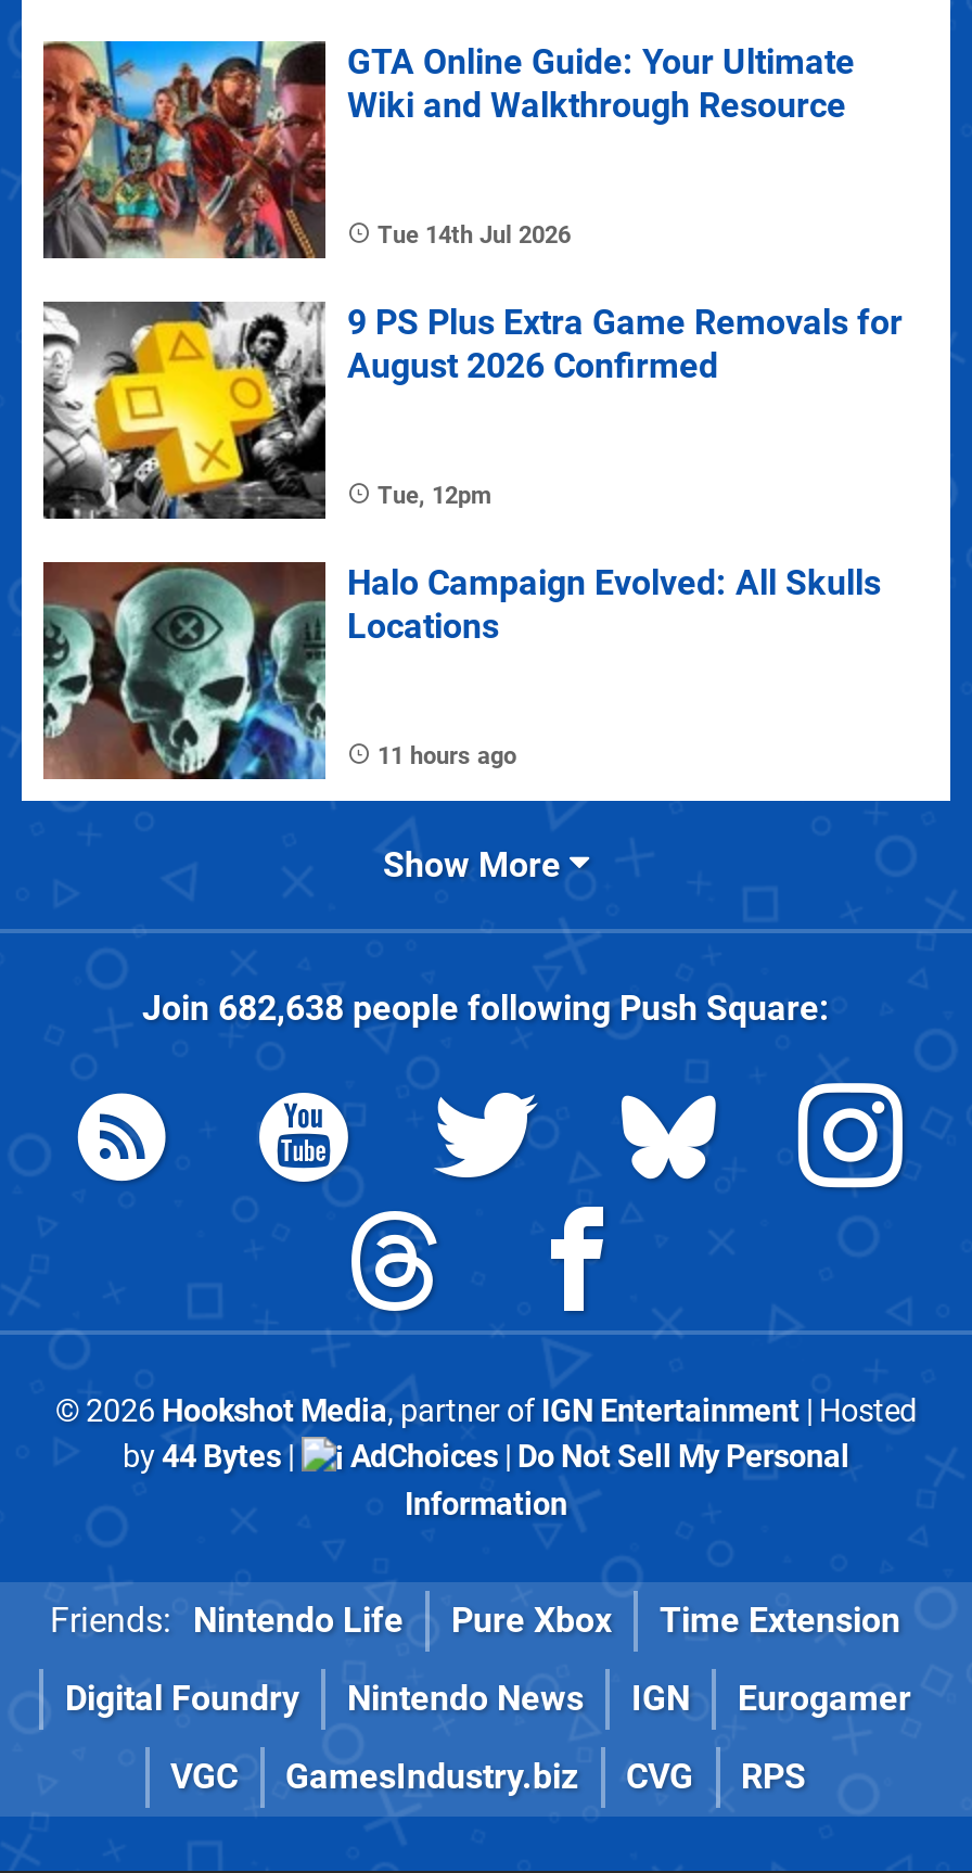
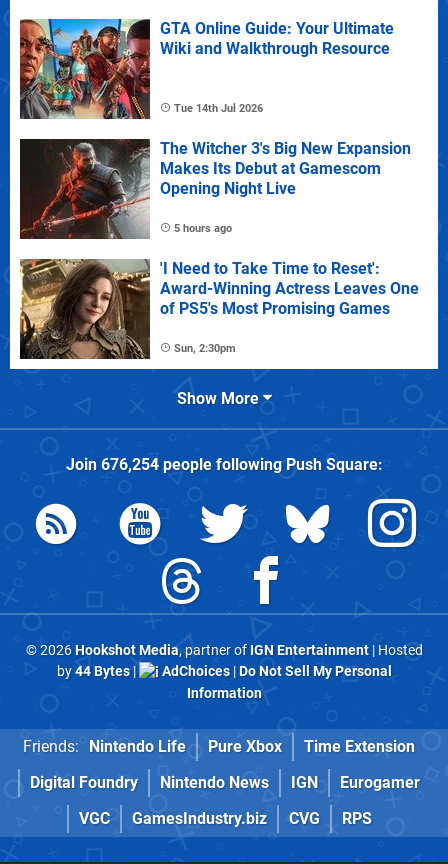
- [image]
- 9 PS Plus Extra Game Removals for
- August 2026 Confirmed
+ [image]
+ The Witcher 3's Big New Expansion
+ Makes Its Debut at Gamescom
+ Opening Night Live

- Tue, 12pm
+ 5 hours ago

- [image]
- Halo Campaign Evolved: All Skulls
- Locations
+ [image]
+ 'I Need to Take Time to Reset':
+ Award-Winning Actress Leaves One
+ of PS5's Most Promising Games

- 11 hours ago
+ Sun, 2:30pm

- Join 682,638 people following Push Square:
+ Join 676,254 people following Push Square:
